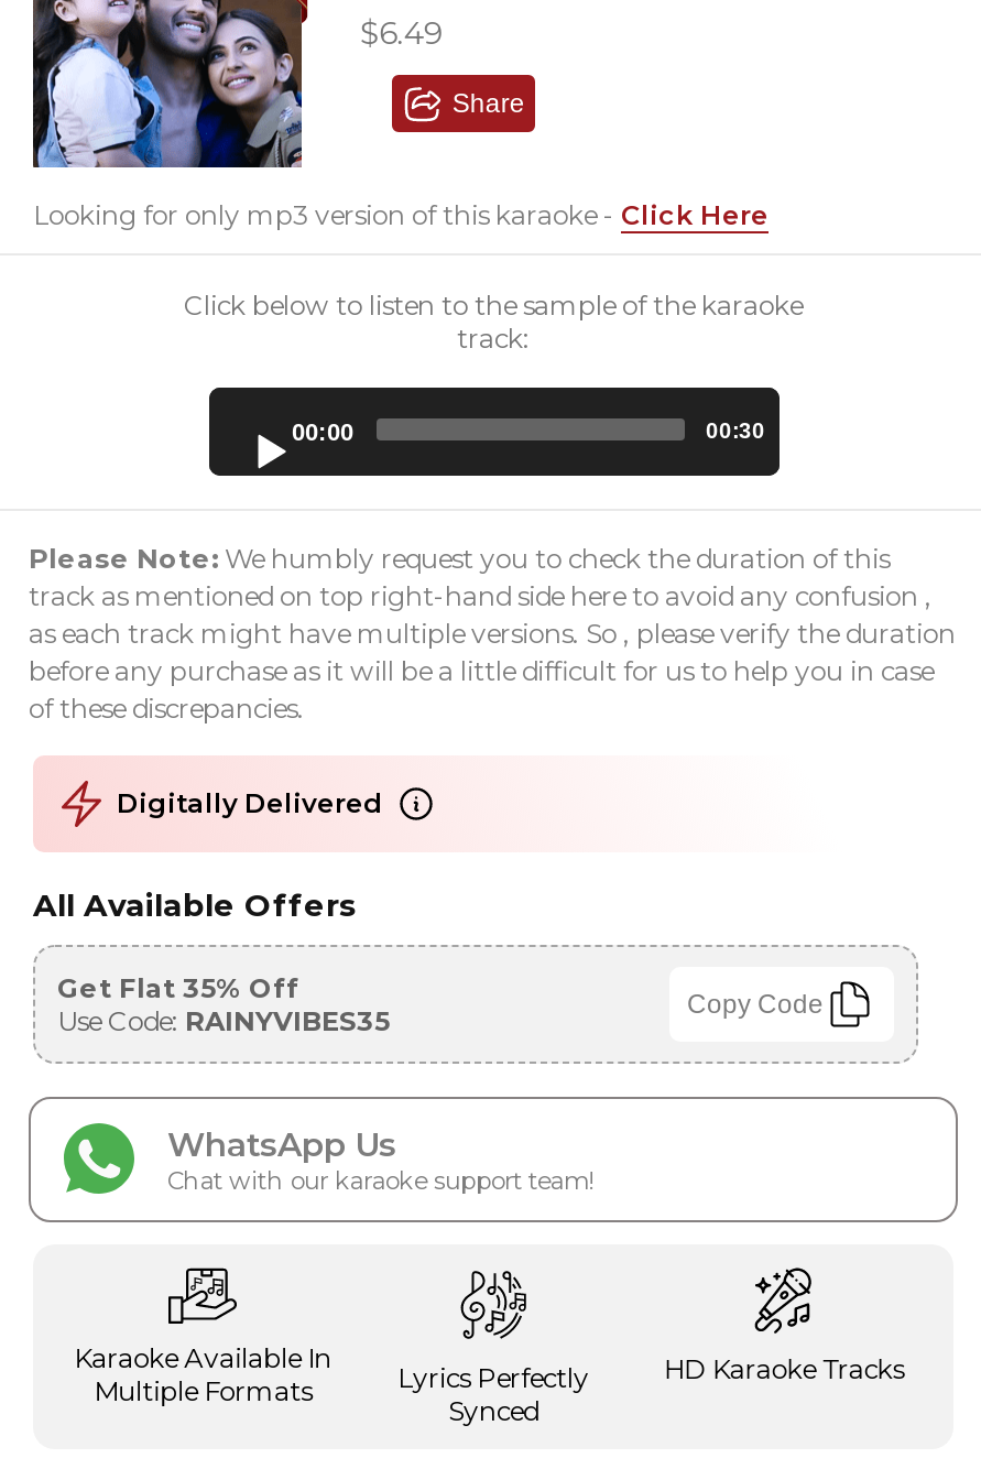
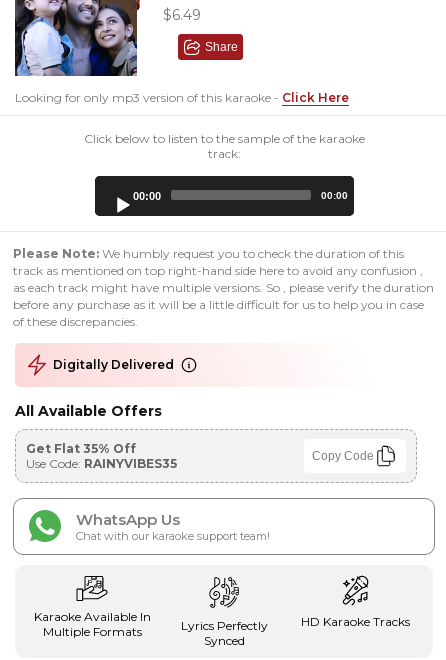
- 00:30
+ 00:00
